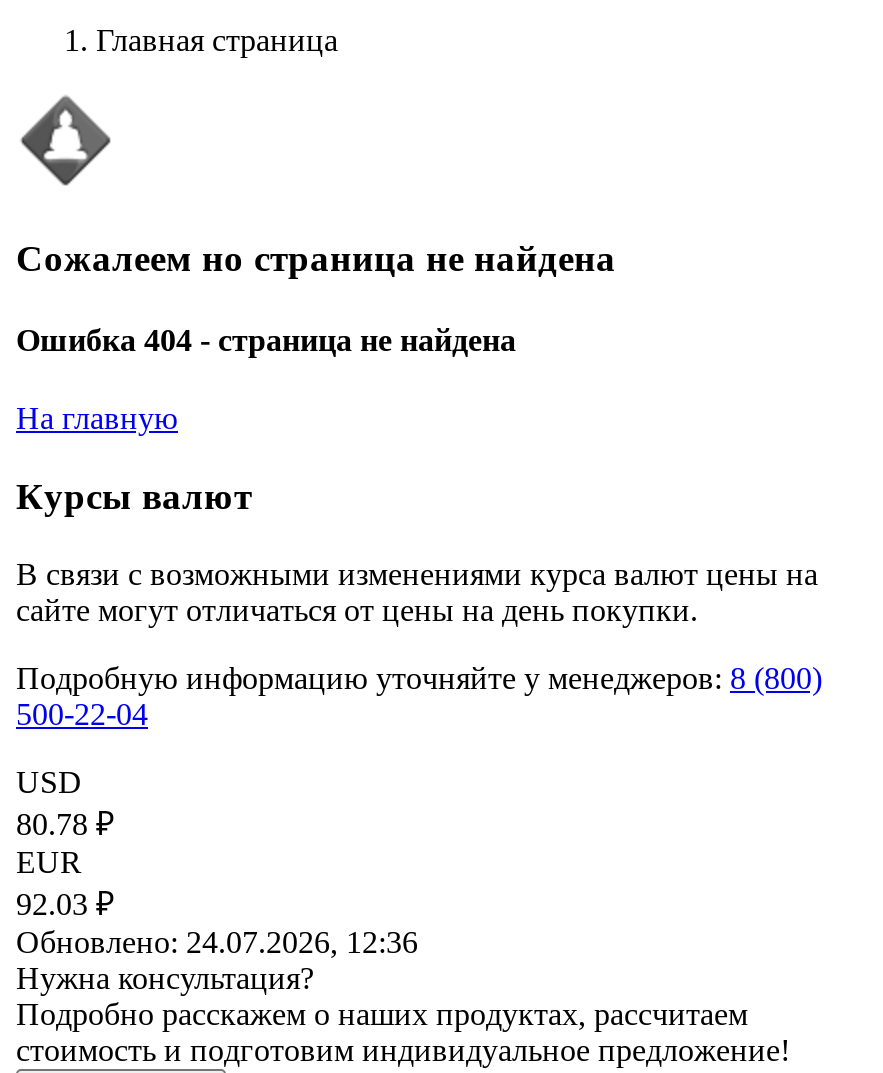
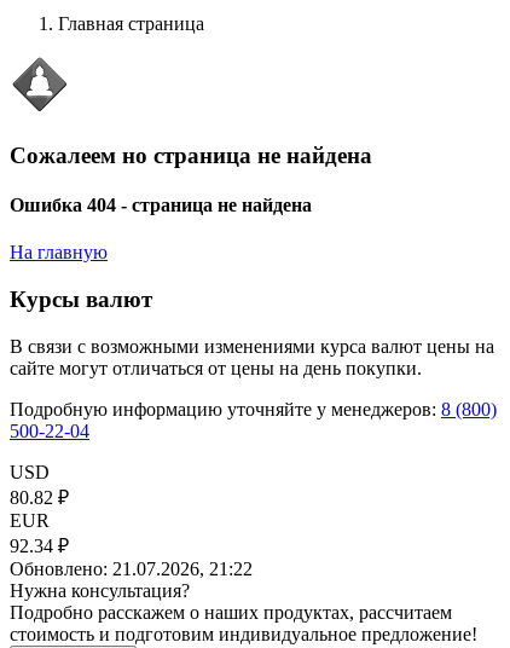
- 80.78 ₽
+ 80.82 ₽

- 92.03 ₽
+ 92.34 ₽

- Обновлено: 24.07.2026, 12:36
+ Обновлено: 21.07.2026, 21:22
